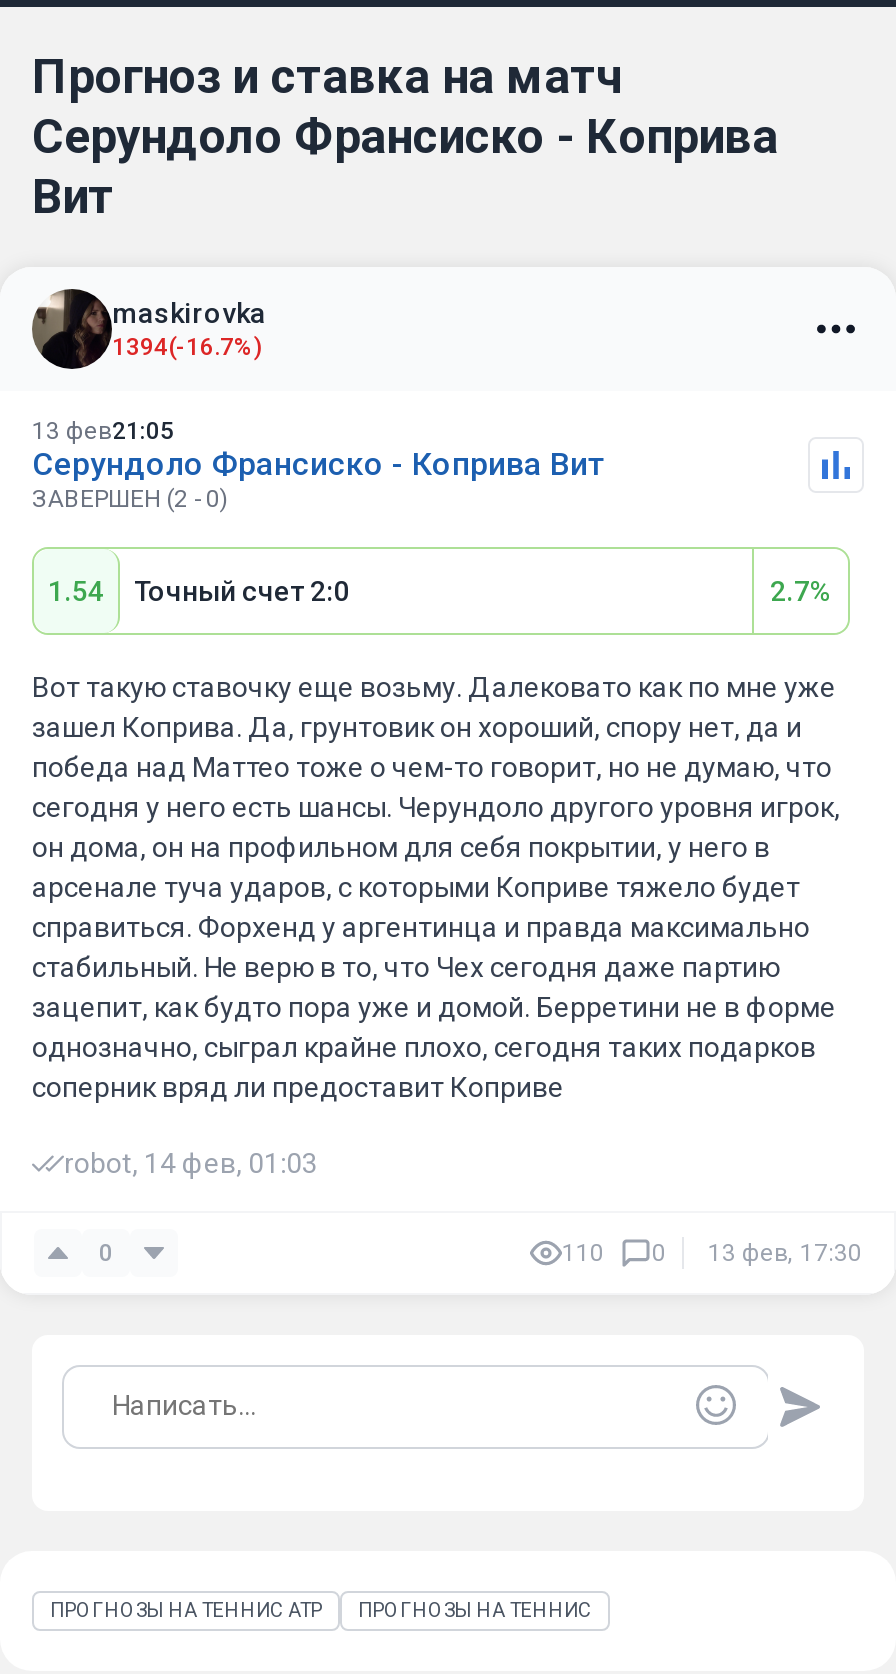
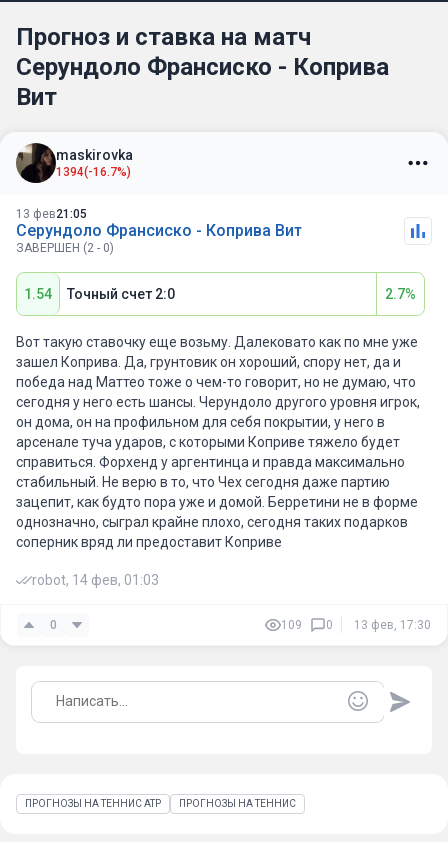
- 110 0 13 фев, 17:30
+ 109 0 13 фев, 17:30
